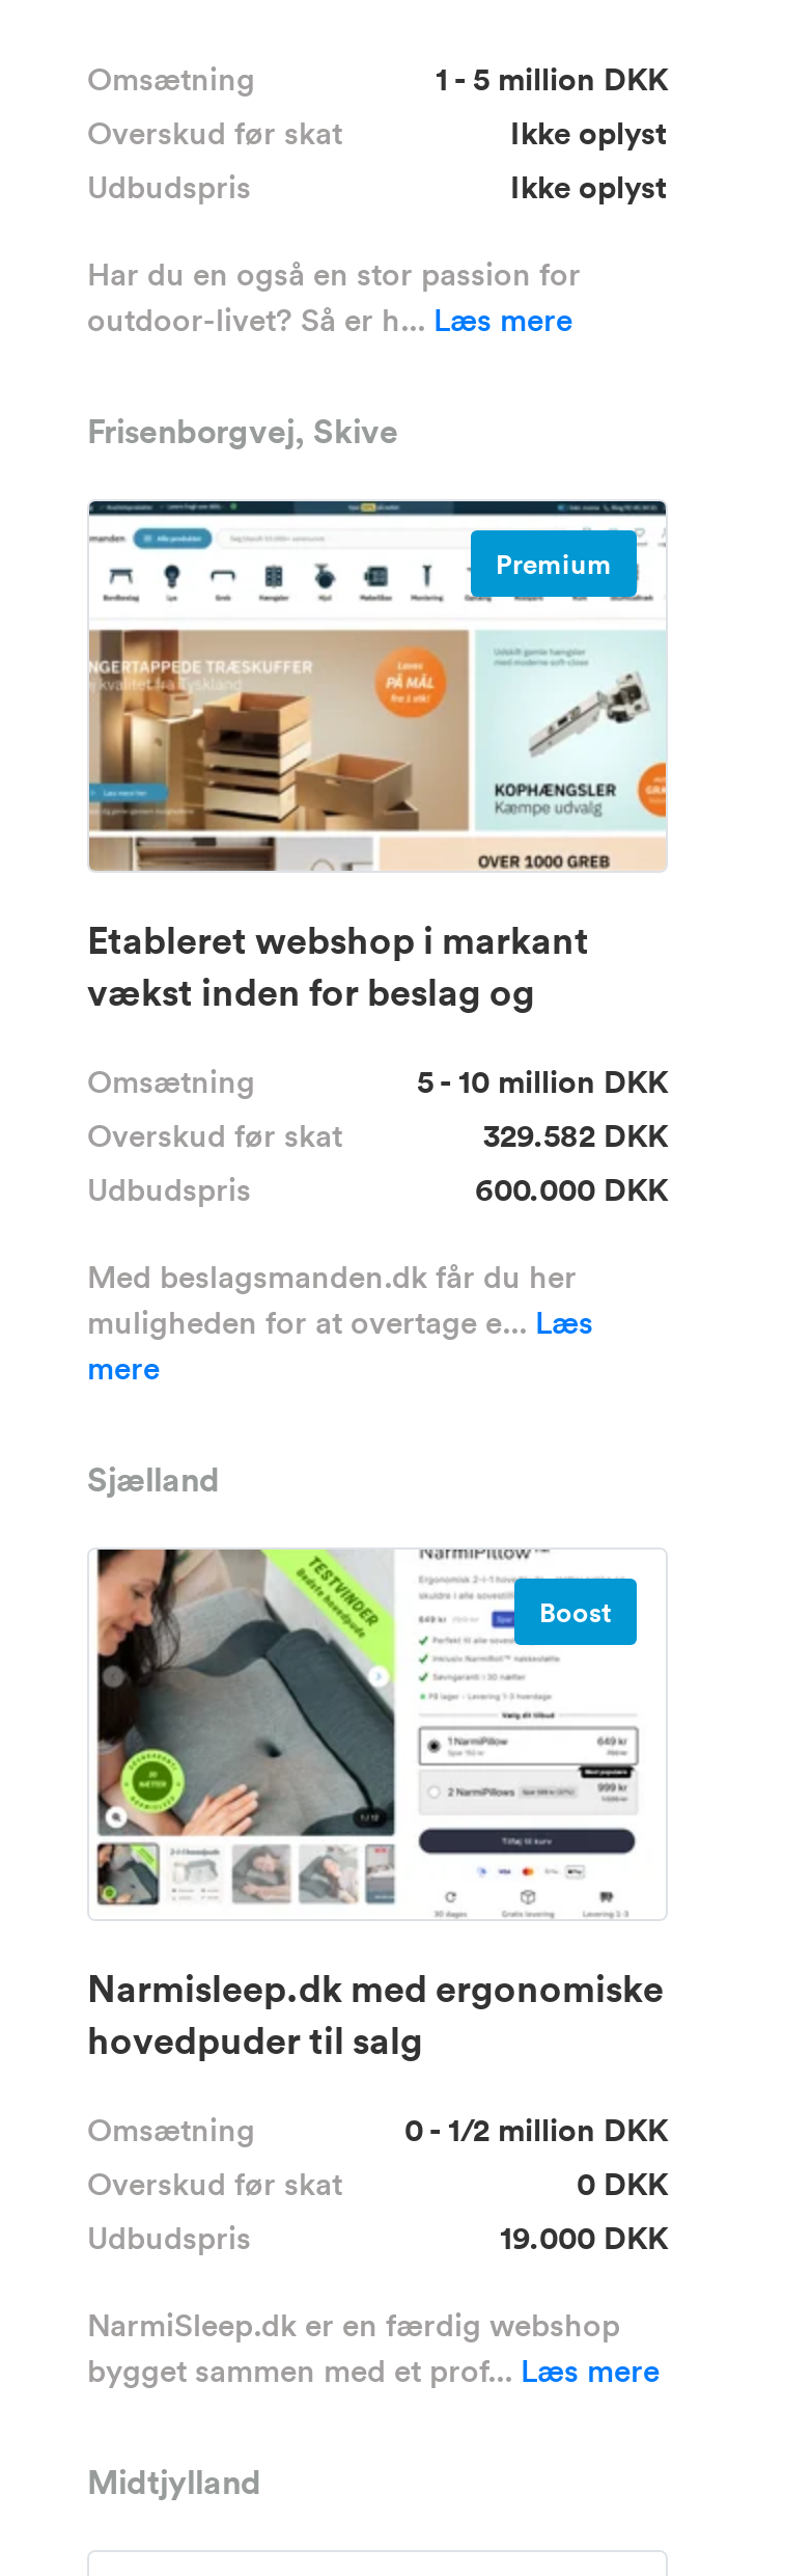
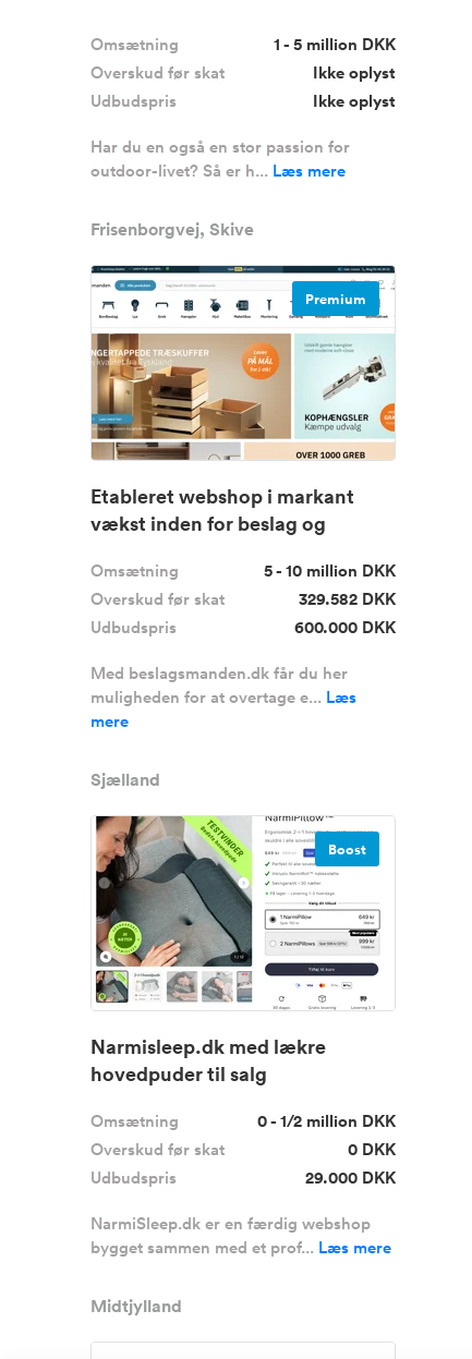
- Narmisleep.dk med ergonomiske
+ Narmisleep.dk med lækre

- 19.000 DKK
+ 29.000 DKK
